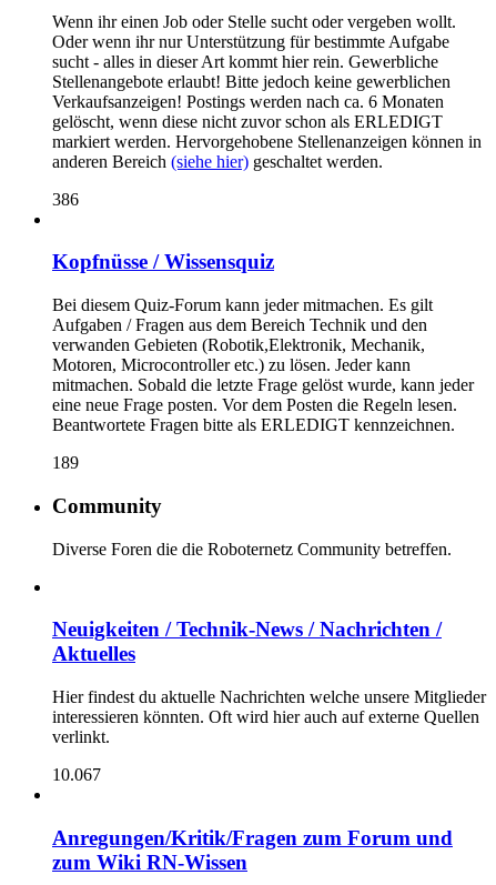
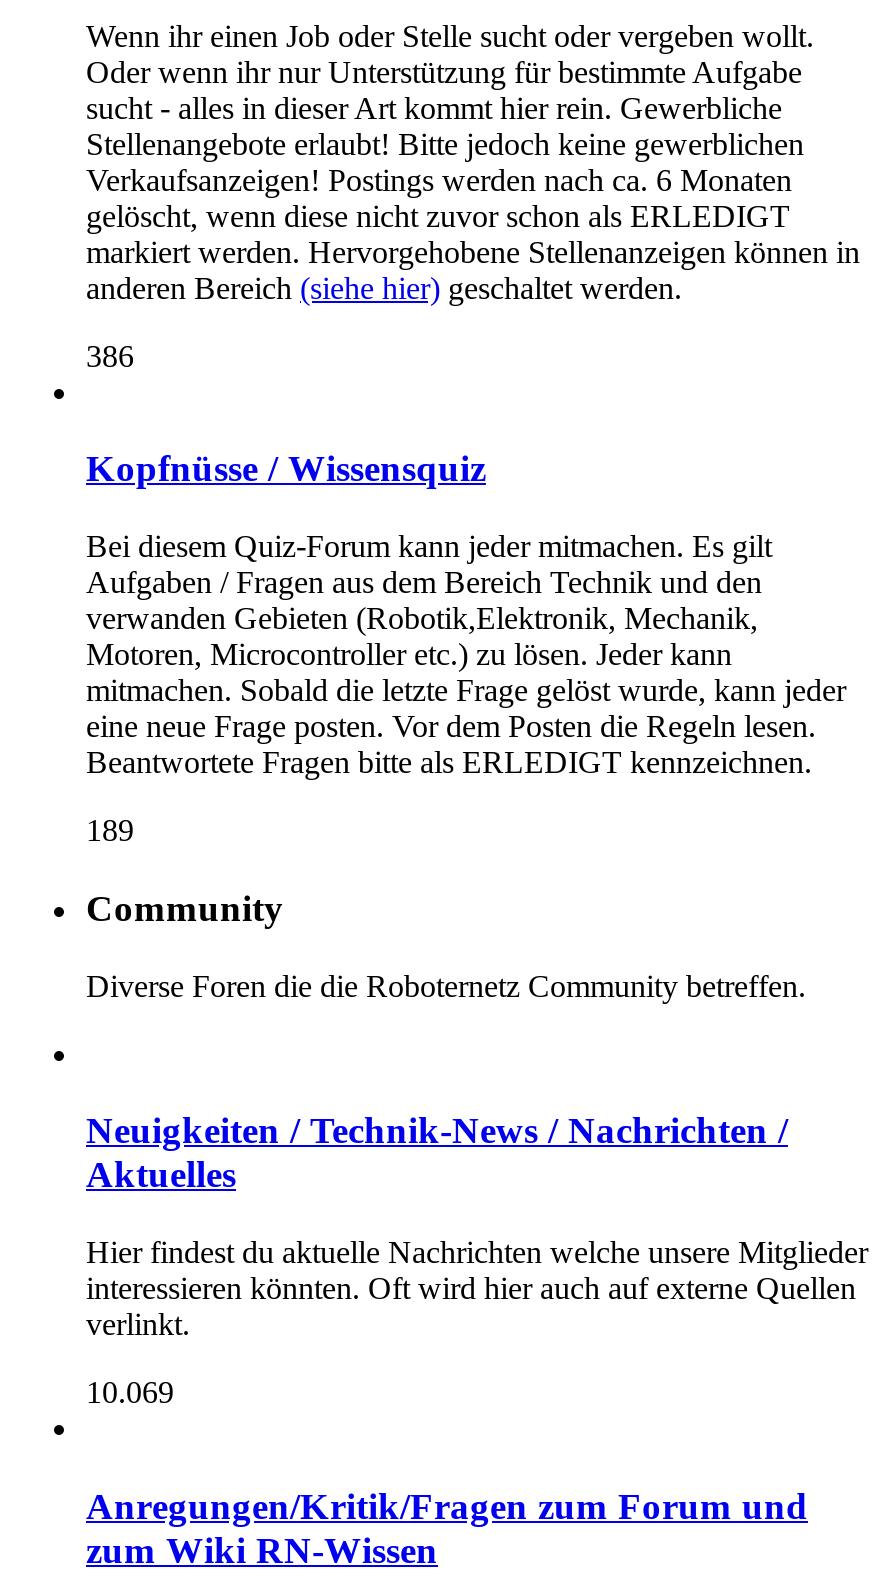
- 10.067
+ 10.069
